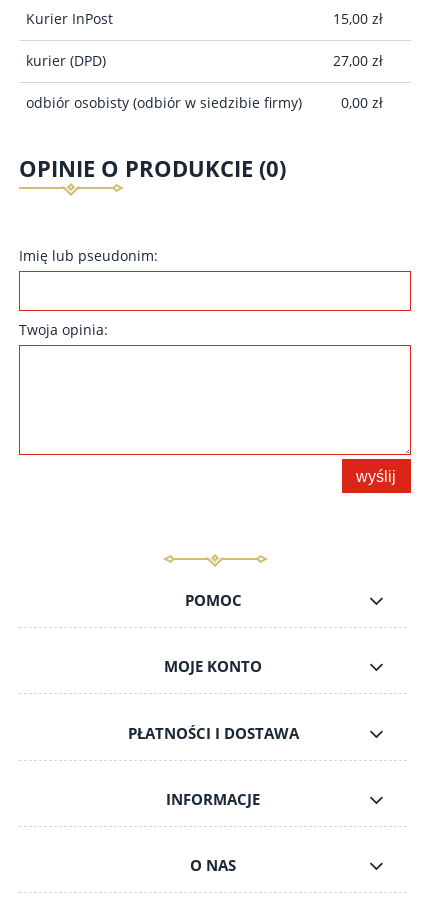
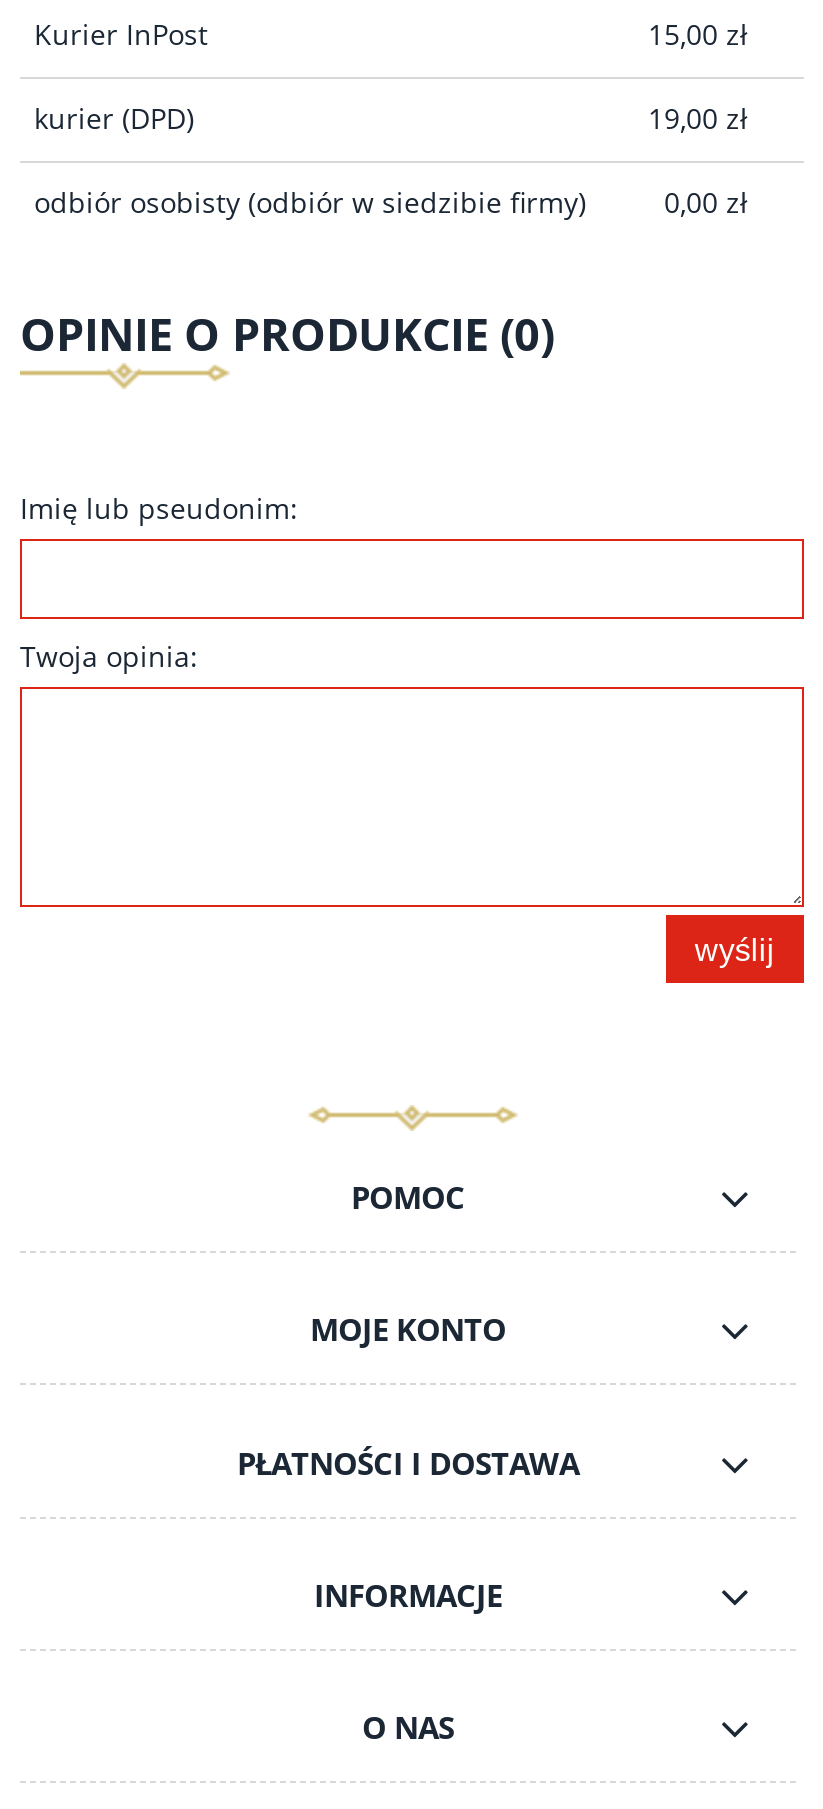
- 27,00 zł
+ 19,00 zł
